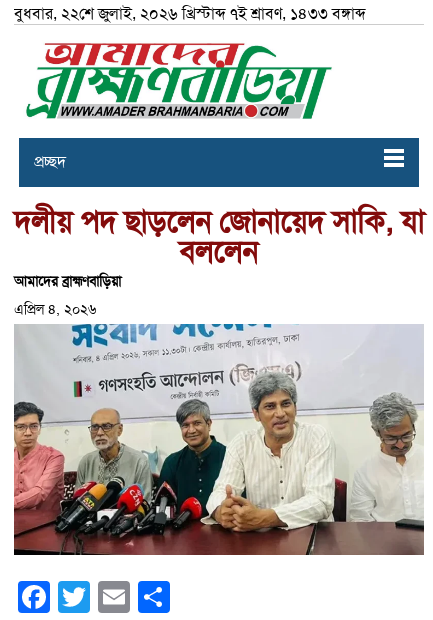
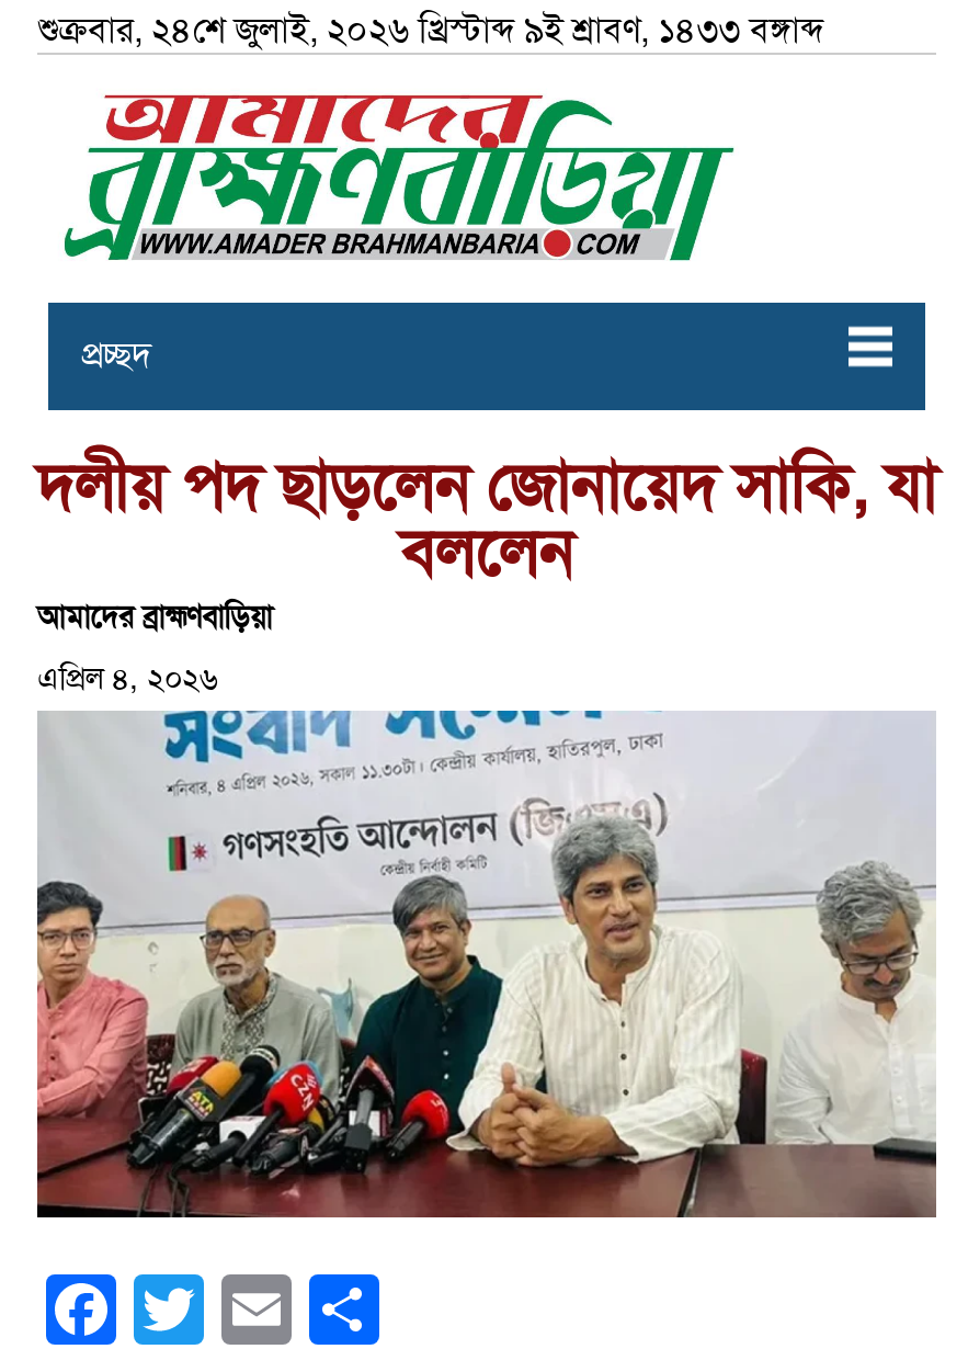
- বুধবার, ২২শে জুলাই, ২০২৬ খ্রিস্টাব্দ ৭ই শ্রাবণ, ১৪৩৩ বঙ্গাব্দ
+ শুক্রবার, ২৪শে জুলাই, ২০২৬ খ্রিস্টাব্দ ৯ই শ্রাবণ, ১৪৩৩ বঙ্গাব্দ
